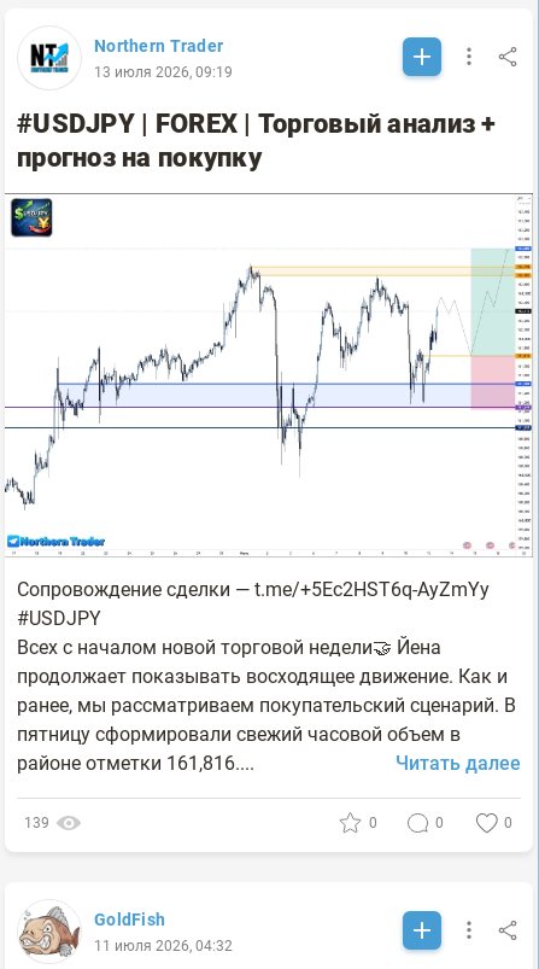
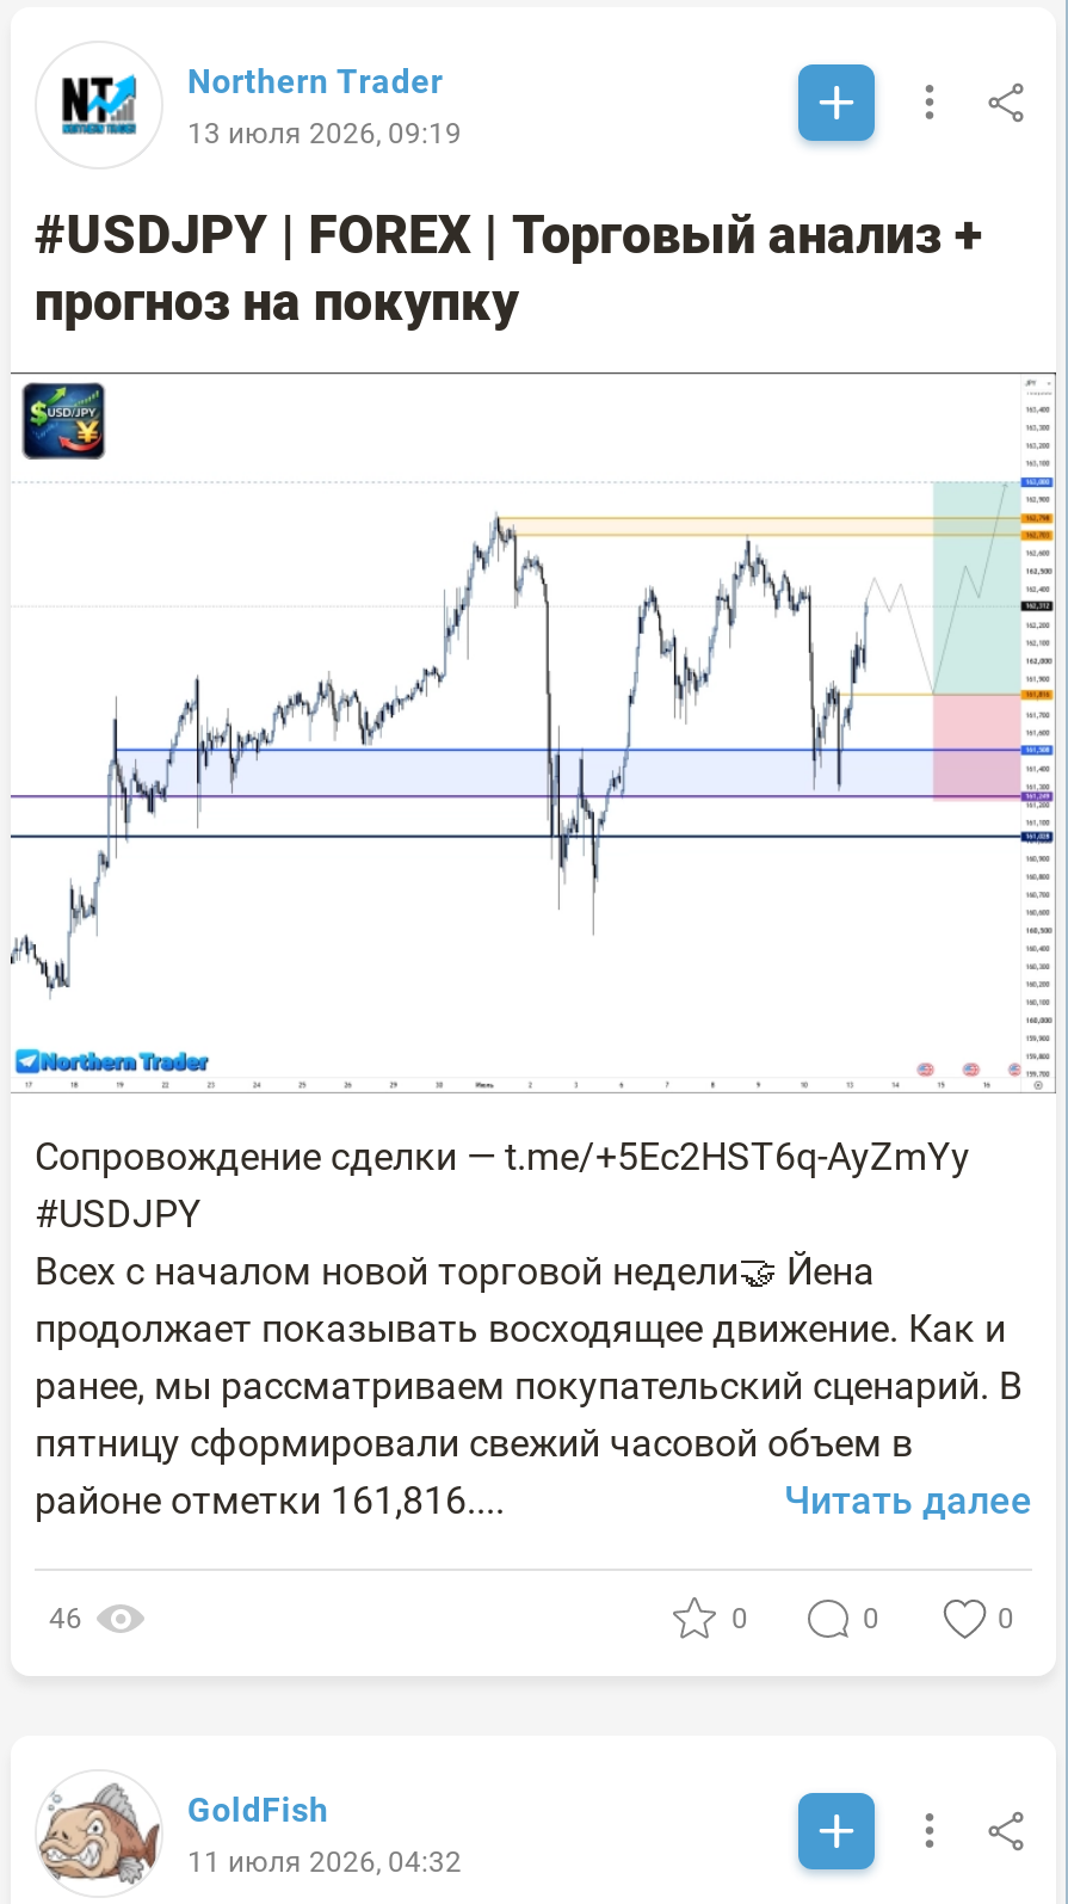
- 139
+ 46
